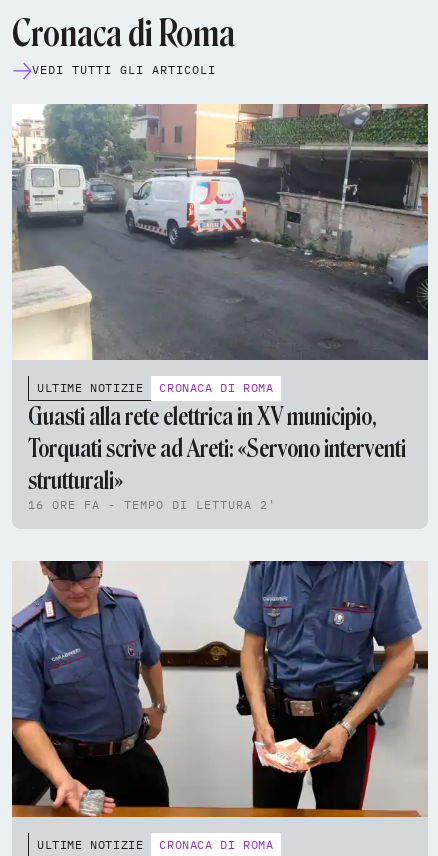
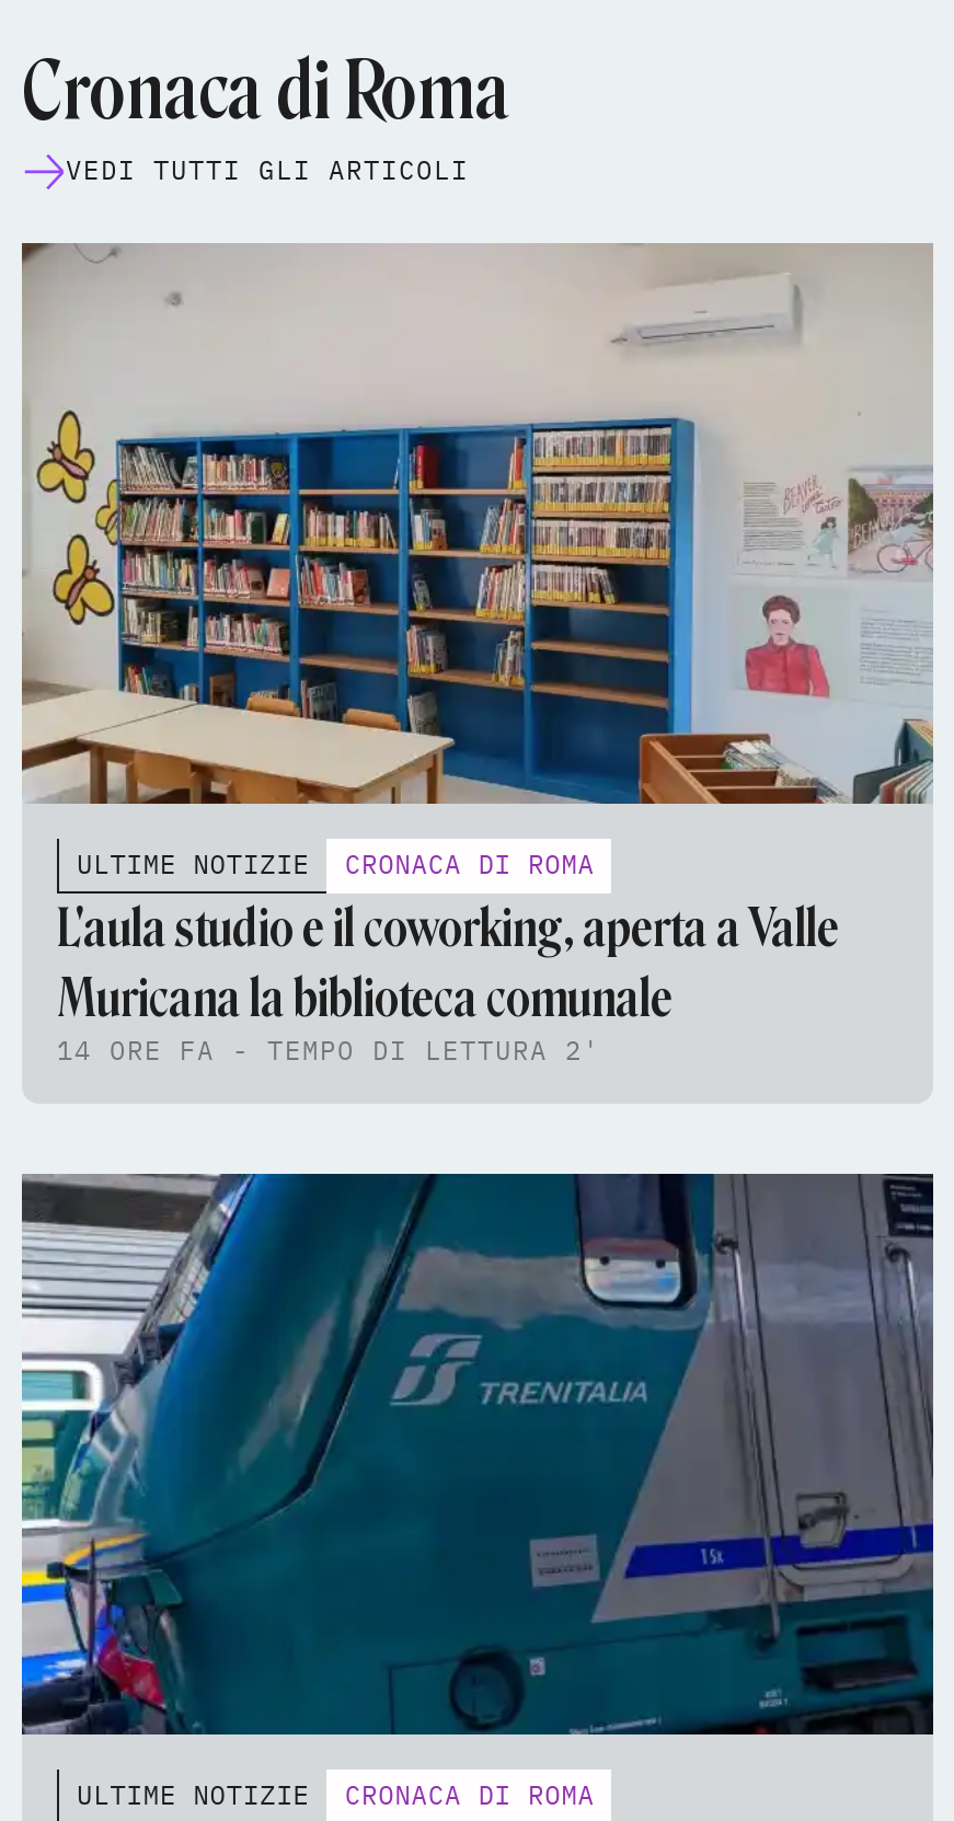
- [image]
+ [image]

- Guasti alla rete elettrica in XV municipio,
- Torquati scrive ad Areti: «Servono interventi
- strutturali»
- 16 ORE FA - TEMPO DI LETTURA 2'
+ L'aula studio e il coworking, aperta a Valle
+ Muricana la biblioteca comunale
+ 14 ORE FA - TEMPO DI LETTURA 2'

- [image]
+ [image]
